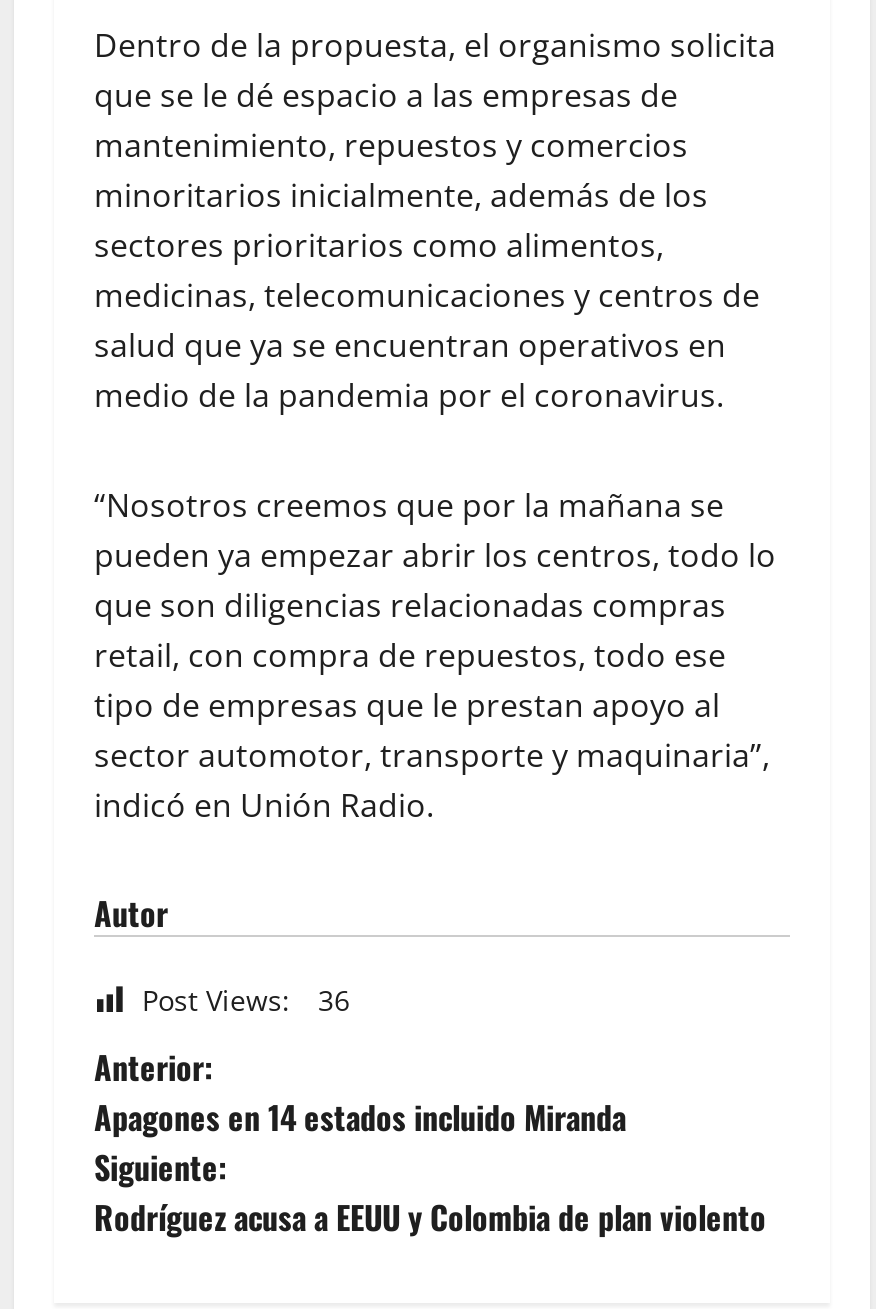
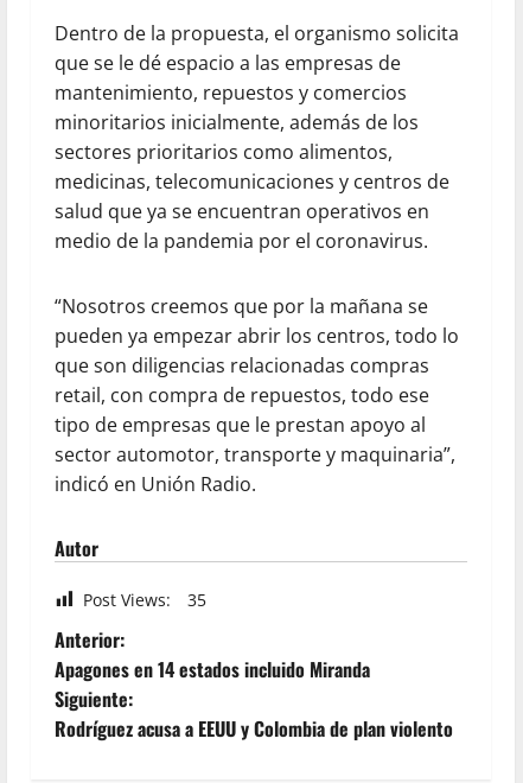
- Post Views: 36
+ Post Views: 35
